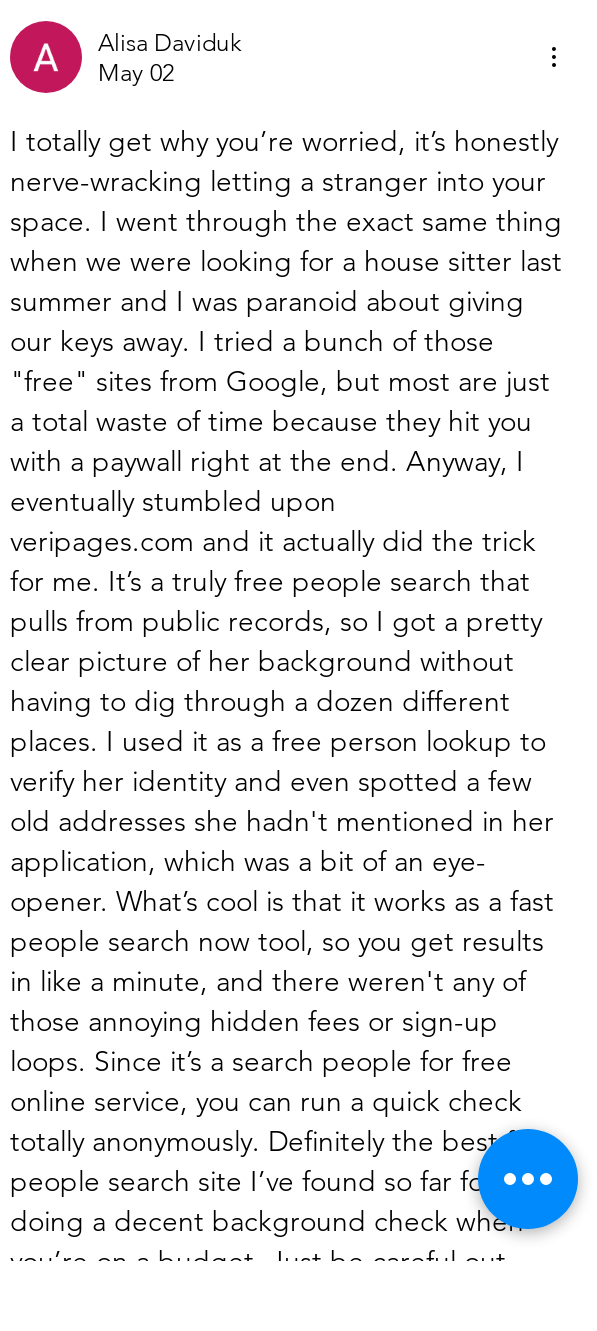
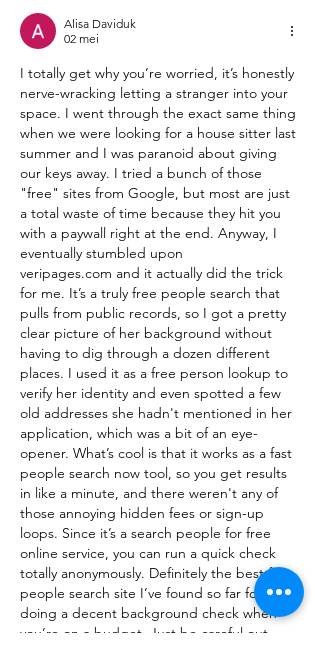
- May 02
+ 02 mei
